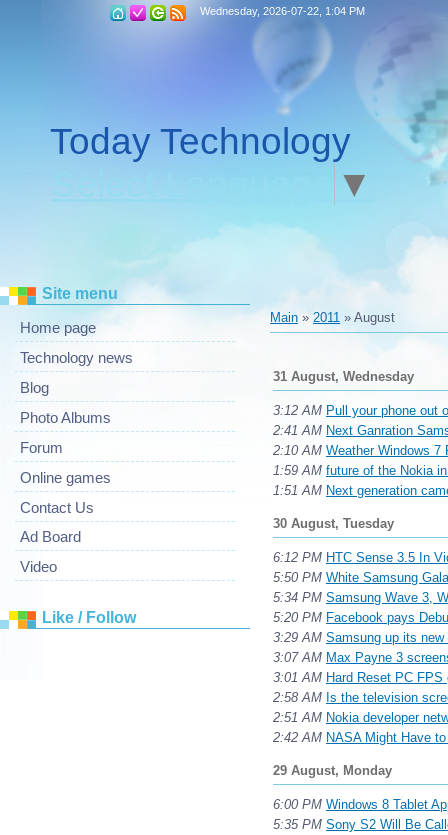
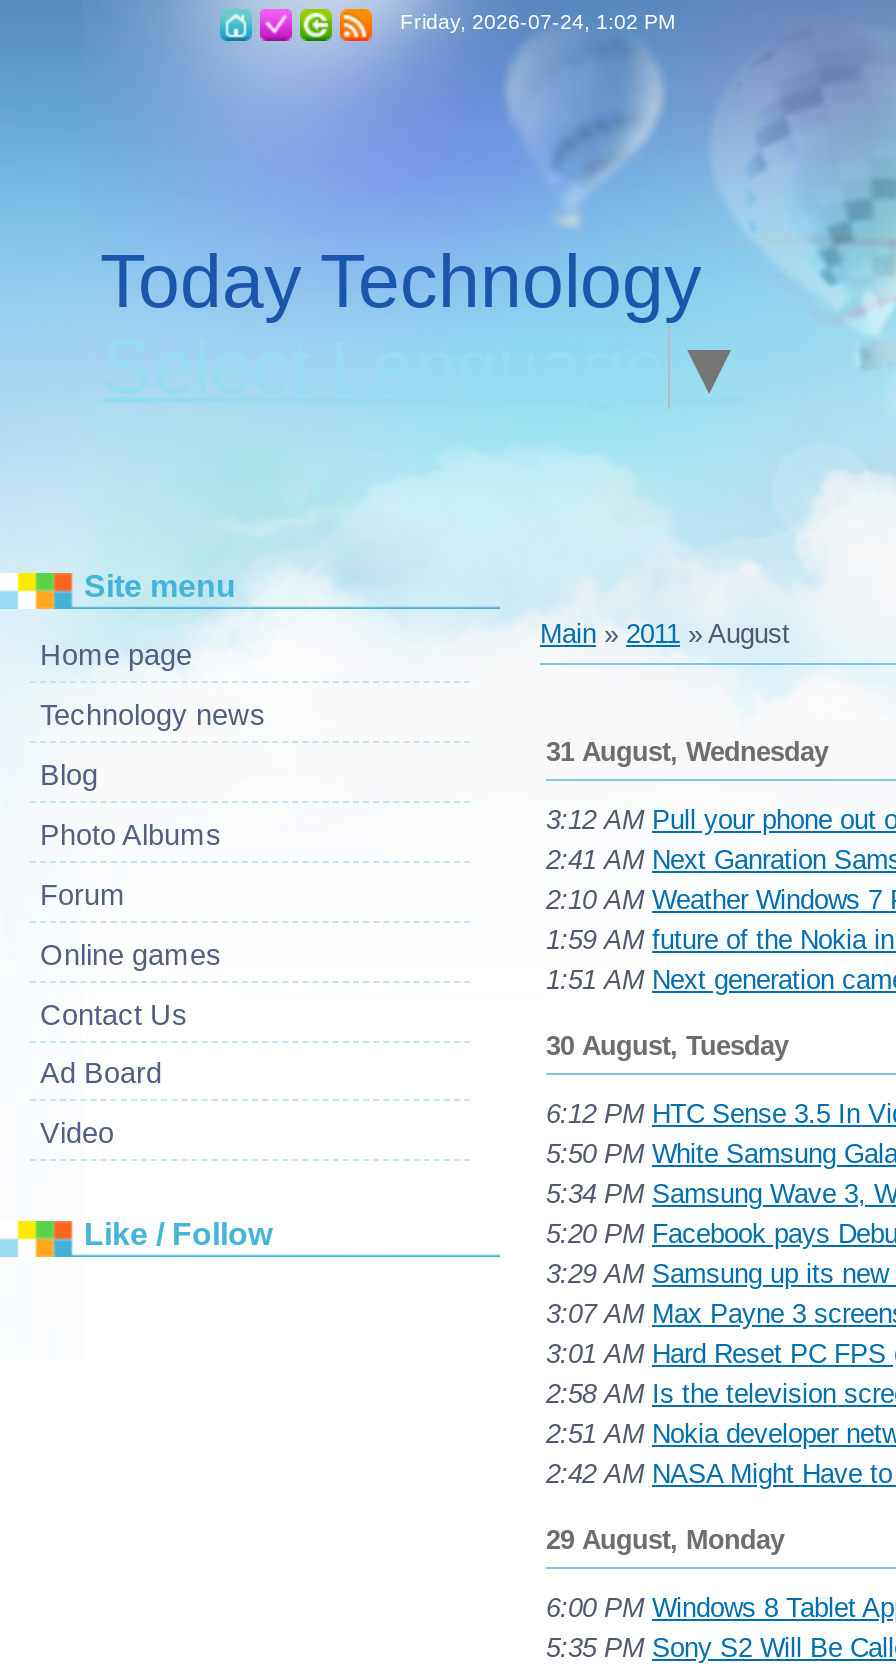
- Wednesday, 2026-07-22, 1:04 PM
+ Friday, 2026-07-24, 1:02 PM
